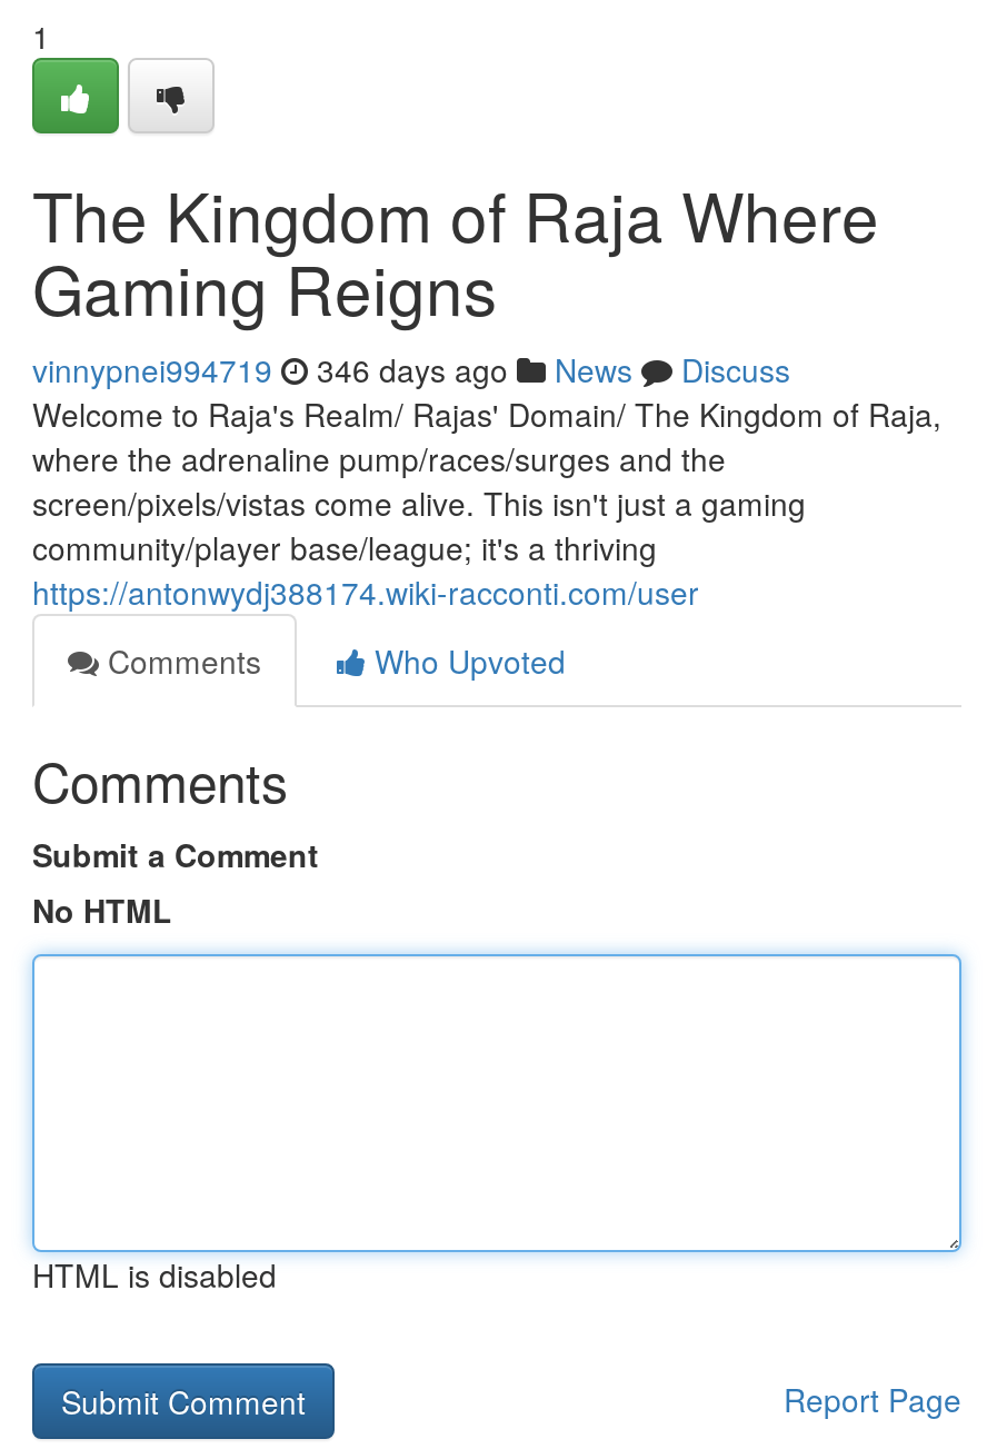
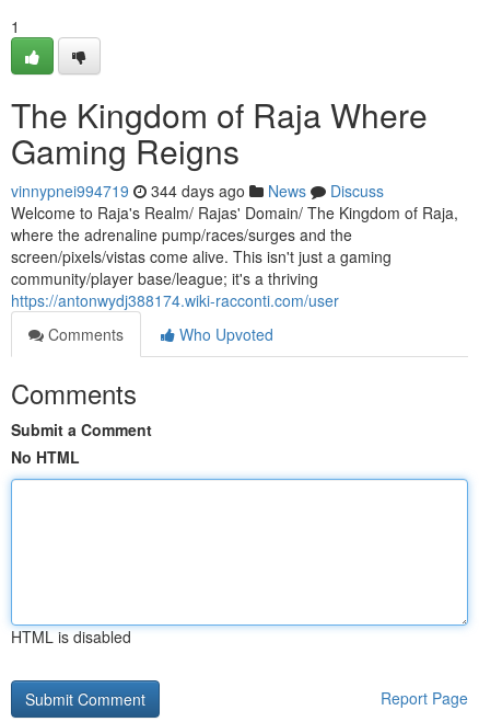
- vinnypnei994719 346 days ago News Discuss
+ vinnypnei994719 344 days ago News Discuss
